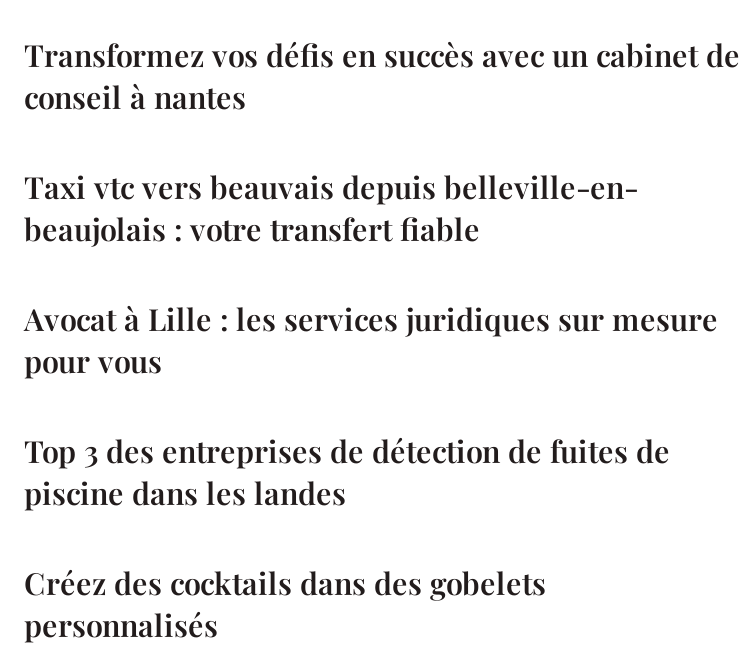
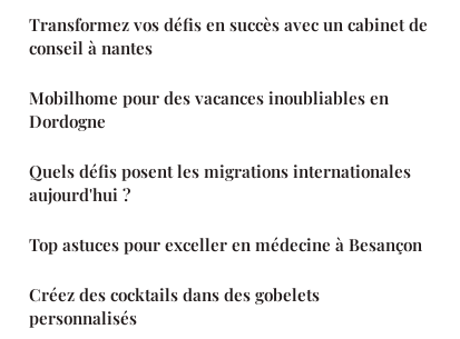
- Taxi vtc vers beauvais depuis belleville-en-
- beaujolais : votre transfert fiable
+ Mobilhome pour des vacances inoubliables en
+ Dordogne

- Avocat à Lille : les services juridiques sur mesure
- pour vous
+ Quels défis posent les migrations internationales
+ aujourd'hui ?

- Top 3 des entreprises de détection de fuites de
- piscine dans les landes
+ Top astuces pour exceller en médecine à Besançon
